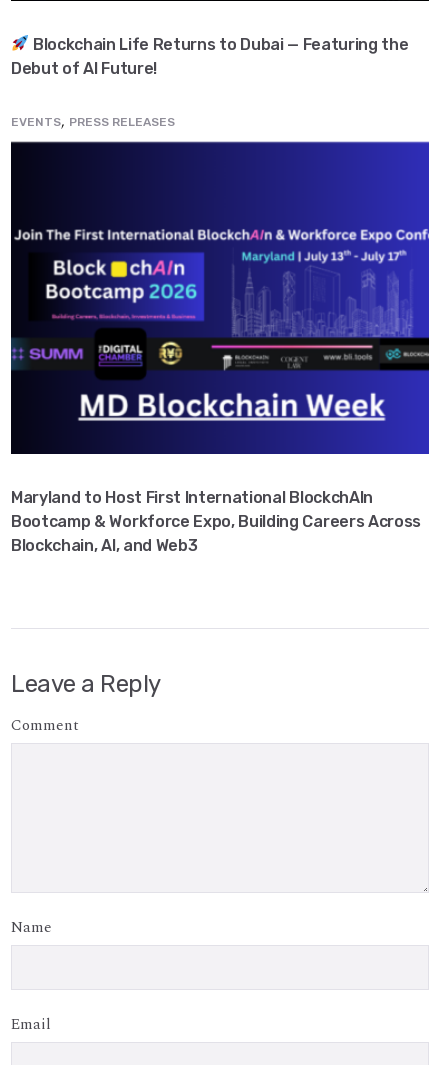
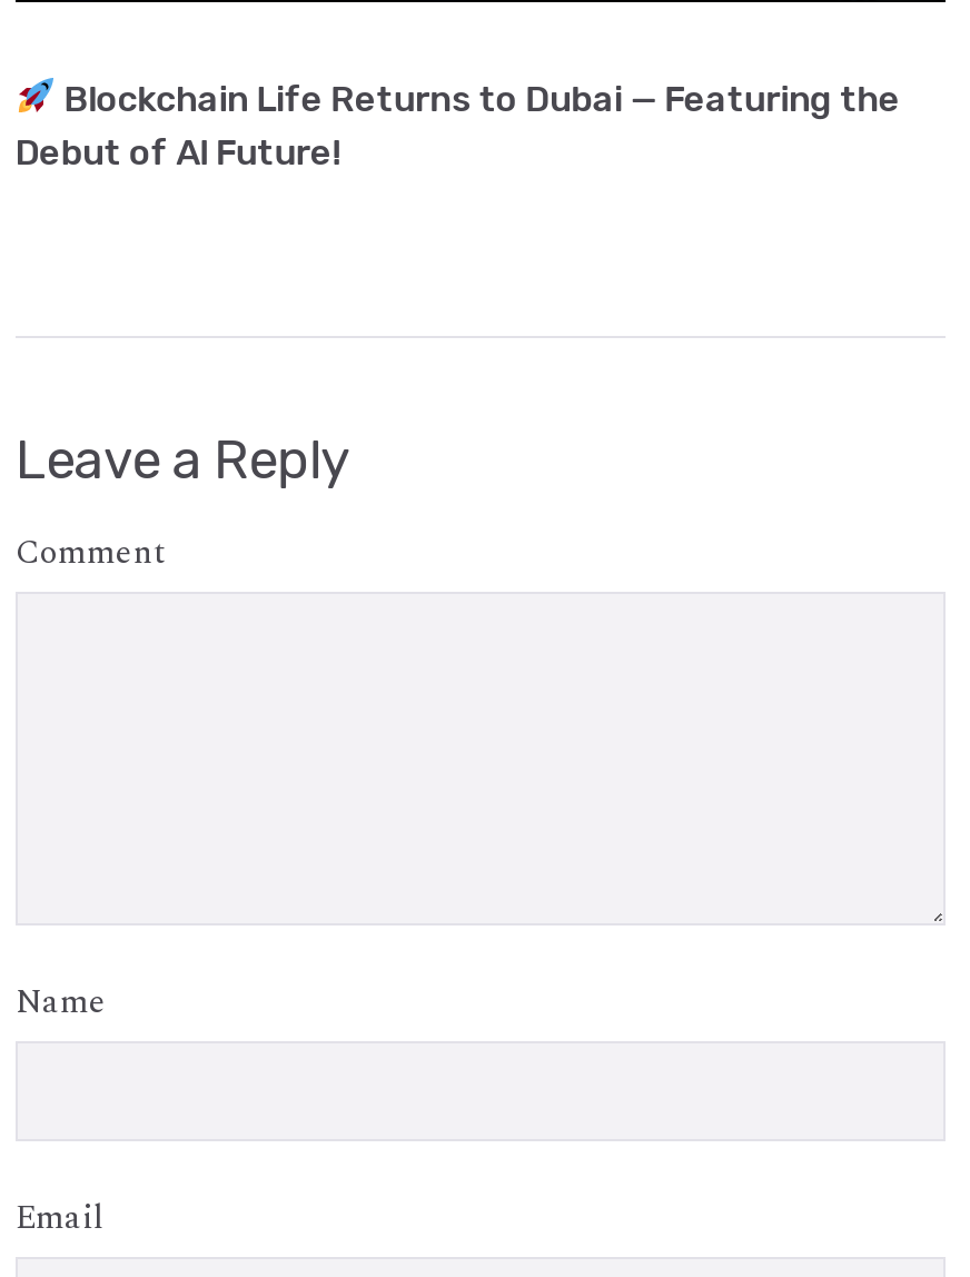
- EVENTS, PRESS RELEASES

- [image]
- Maryland to Host First International BlockchAIn
- Bootcamp & Workforce Expo, Building Careers Across
- Blockchain, AI, and Web3
